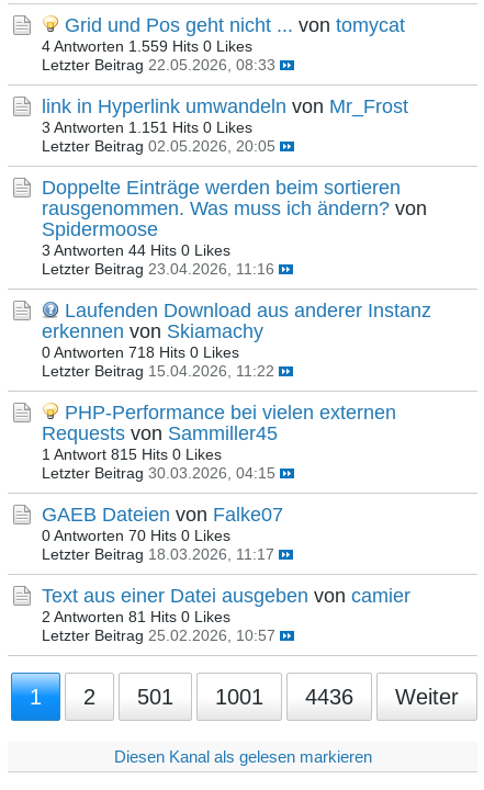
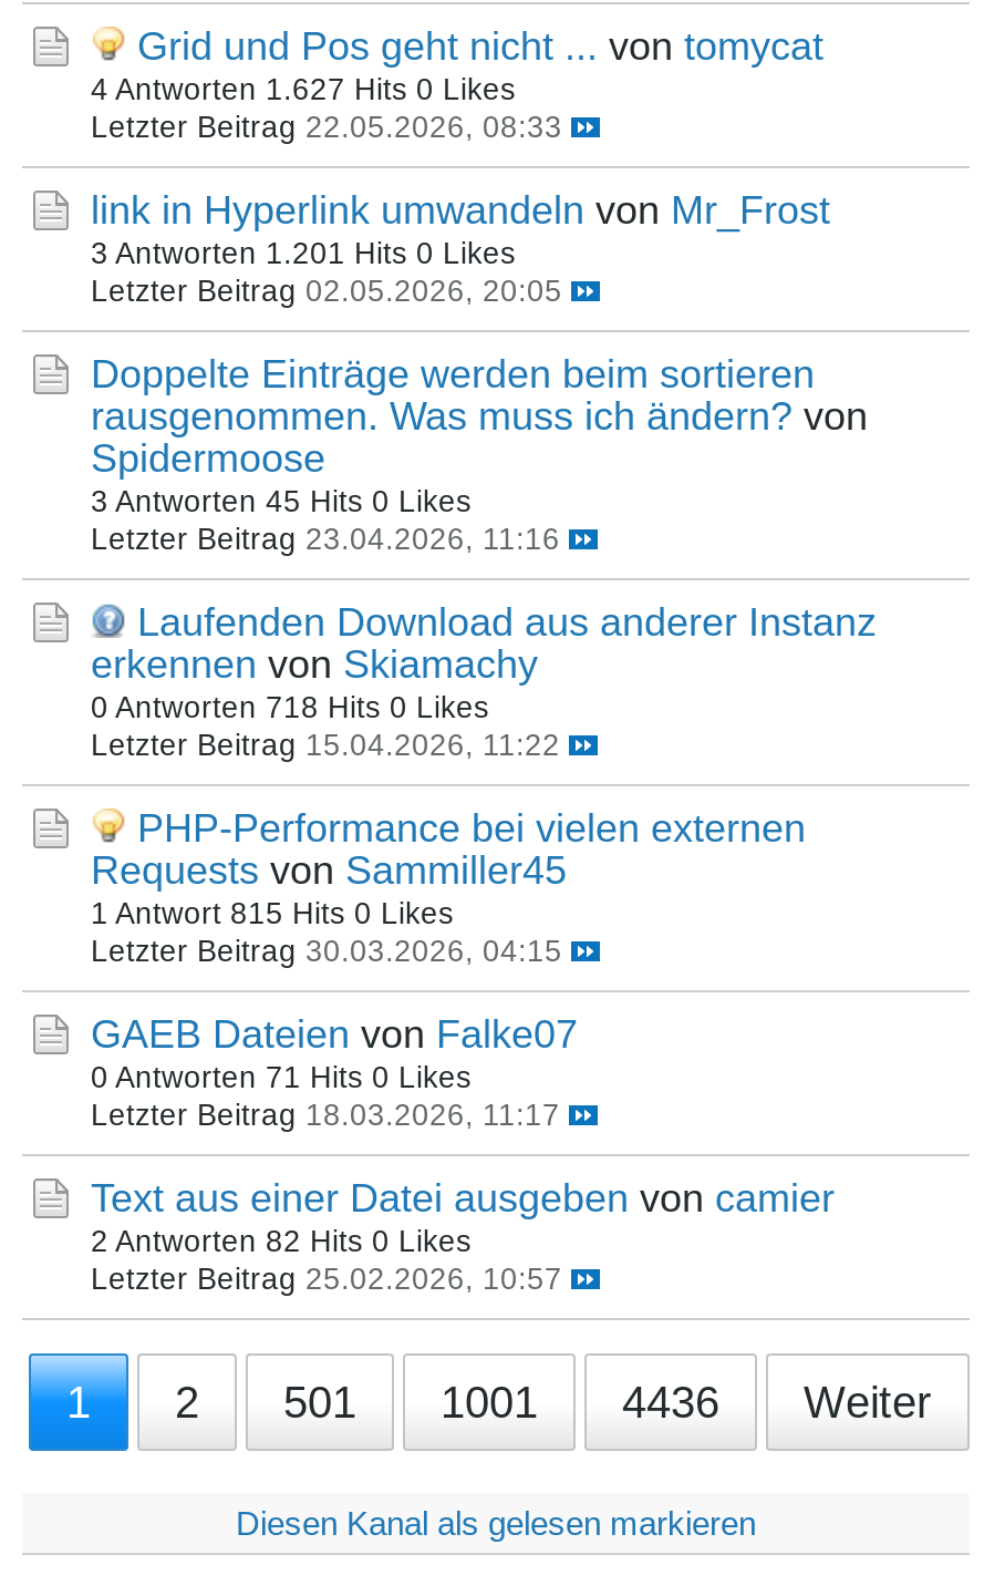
- 4 Antworten 1.559 Hits 0 Likes
+ 4 Antworten 1.627 Hits 0 Likes

- 3 Antworten 1.151 Hits 0 Likes
+ 3 Antworten 1.201 Hits 0 Likes

- 3 Antworten 44 Hits 0 Likes
+ 3 Antworten 45 Hits 0 Likes

- 0 Antworten 70 Hits 0 Likes
+ 0 Antworten 71 Hits 0 Likes

- 2 Antworten 81 Hits 0 Likes
+ 2 Antworten 82 Hits 0 Likes
